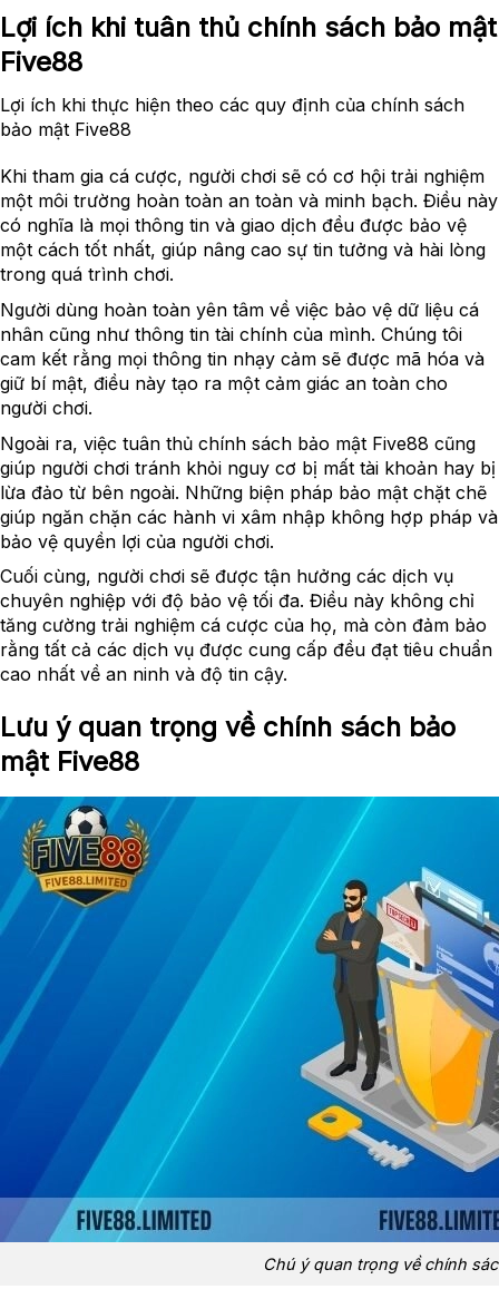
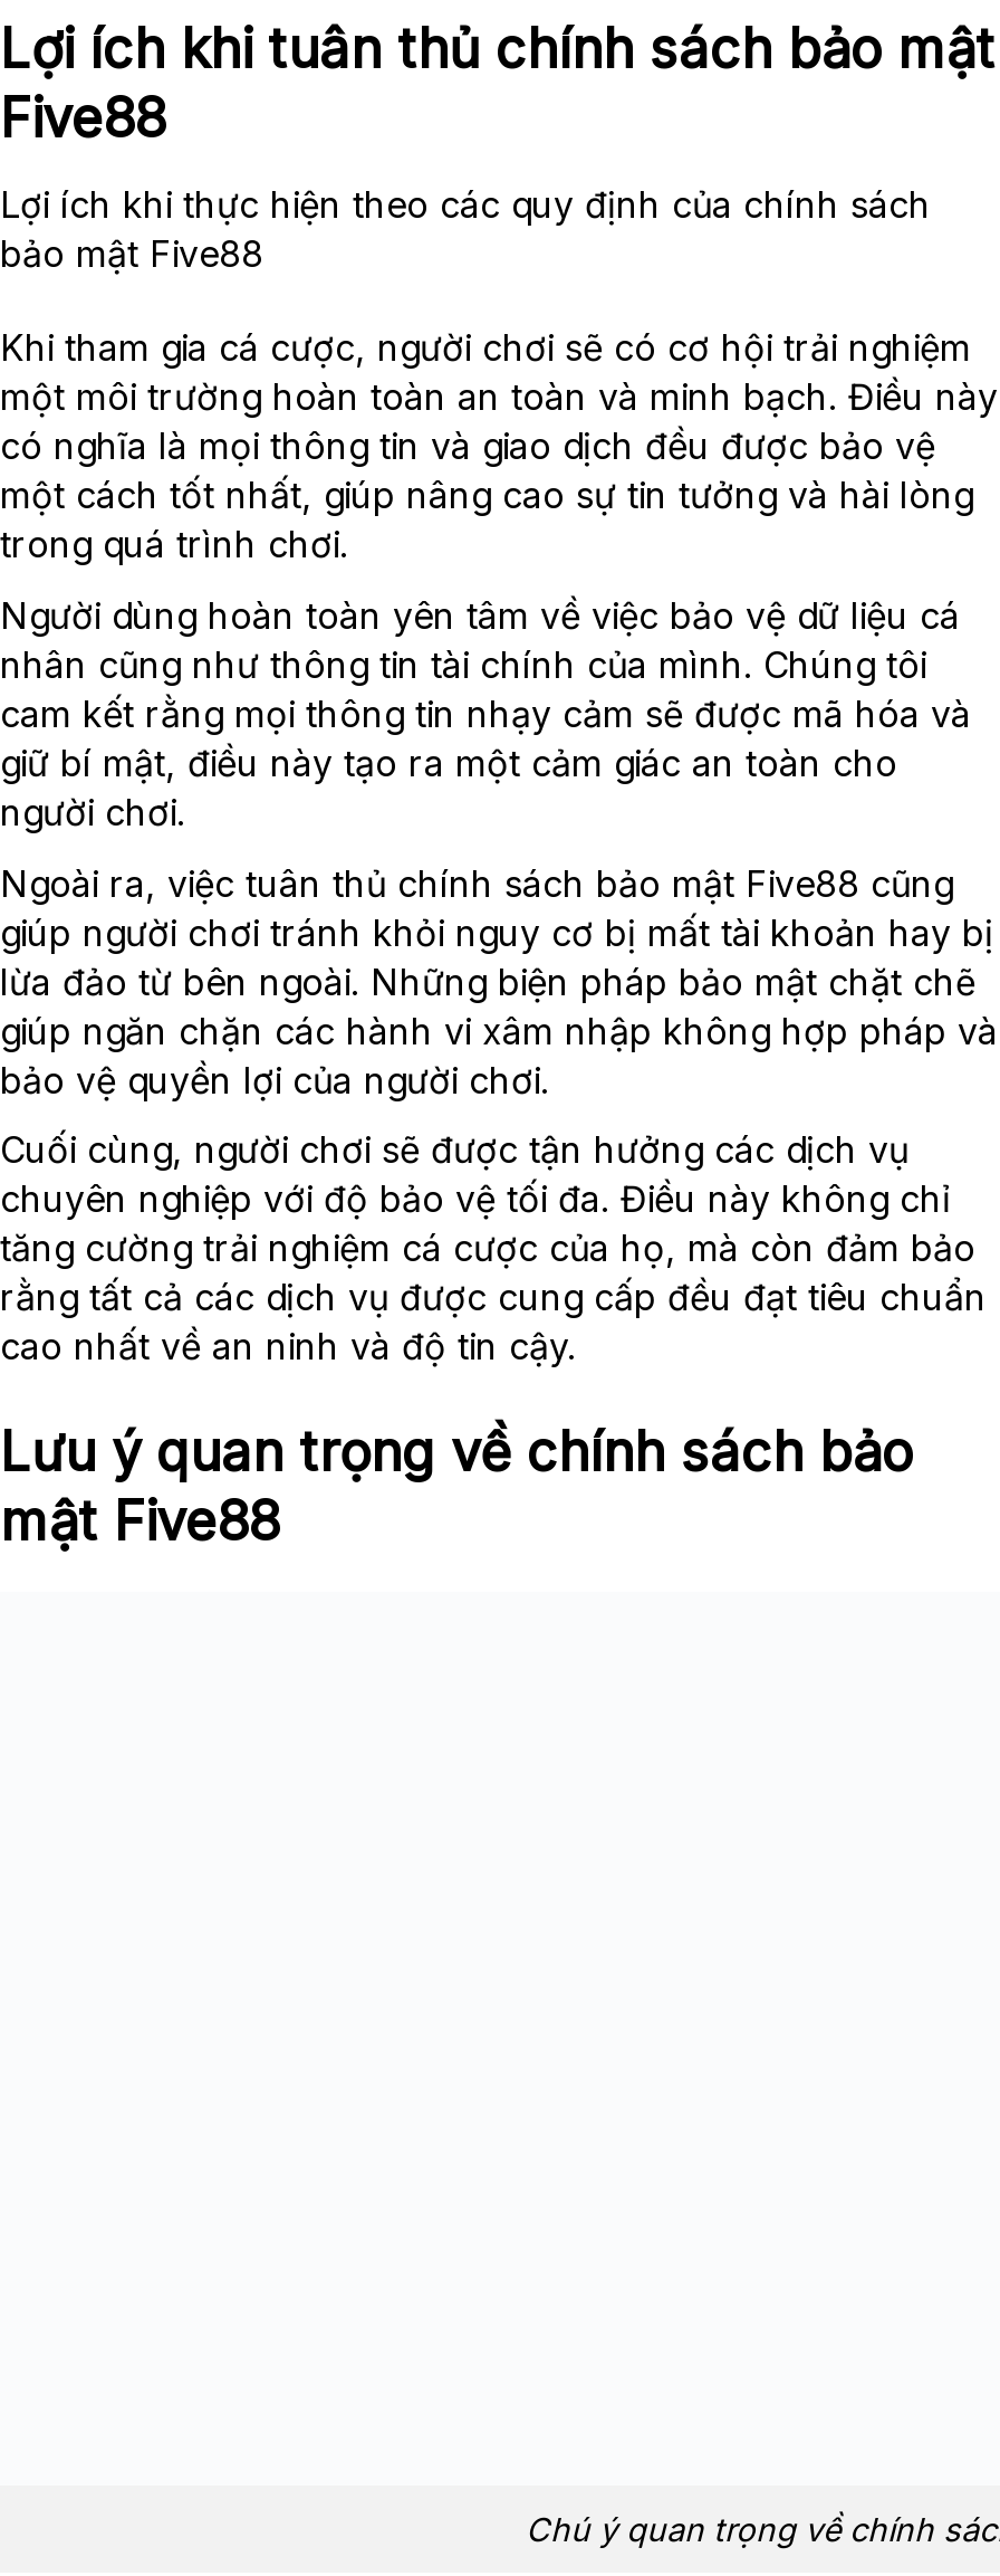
- [image]
